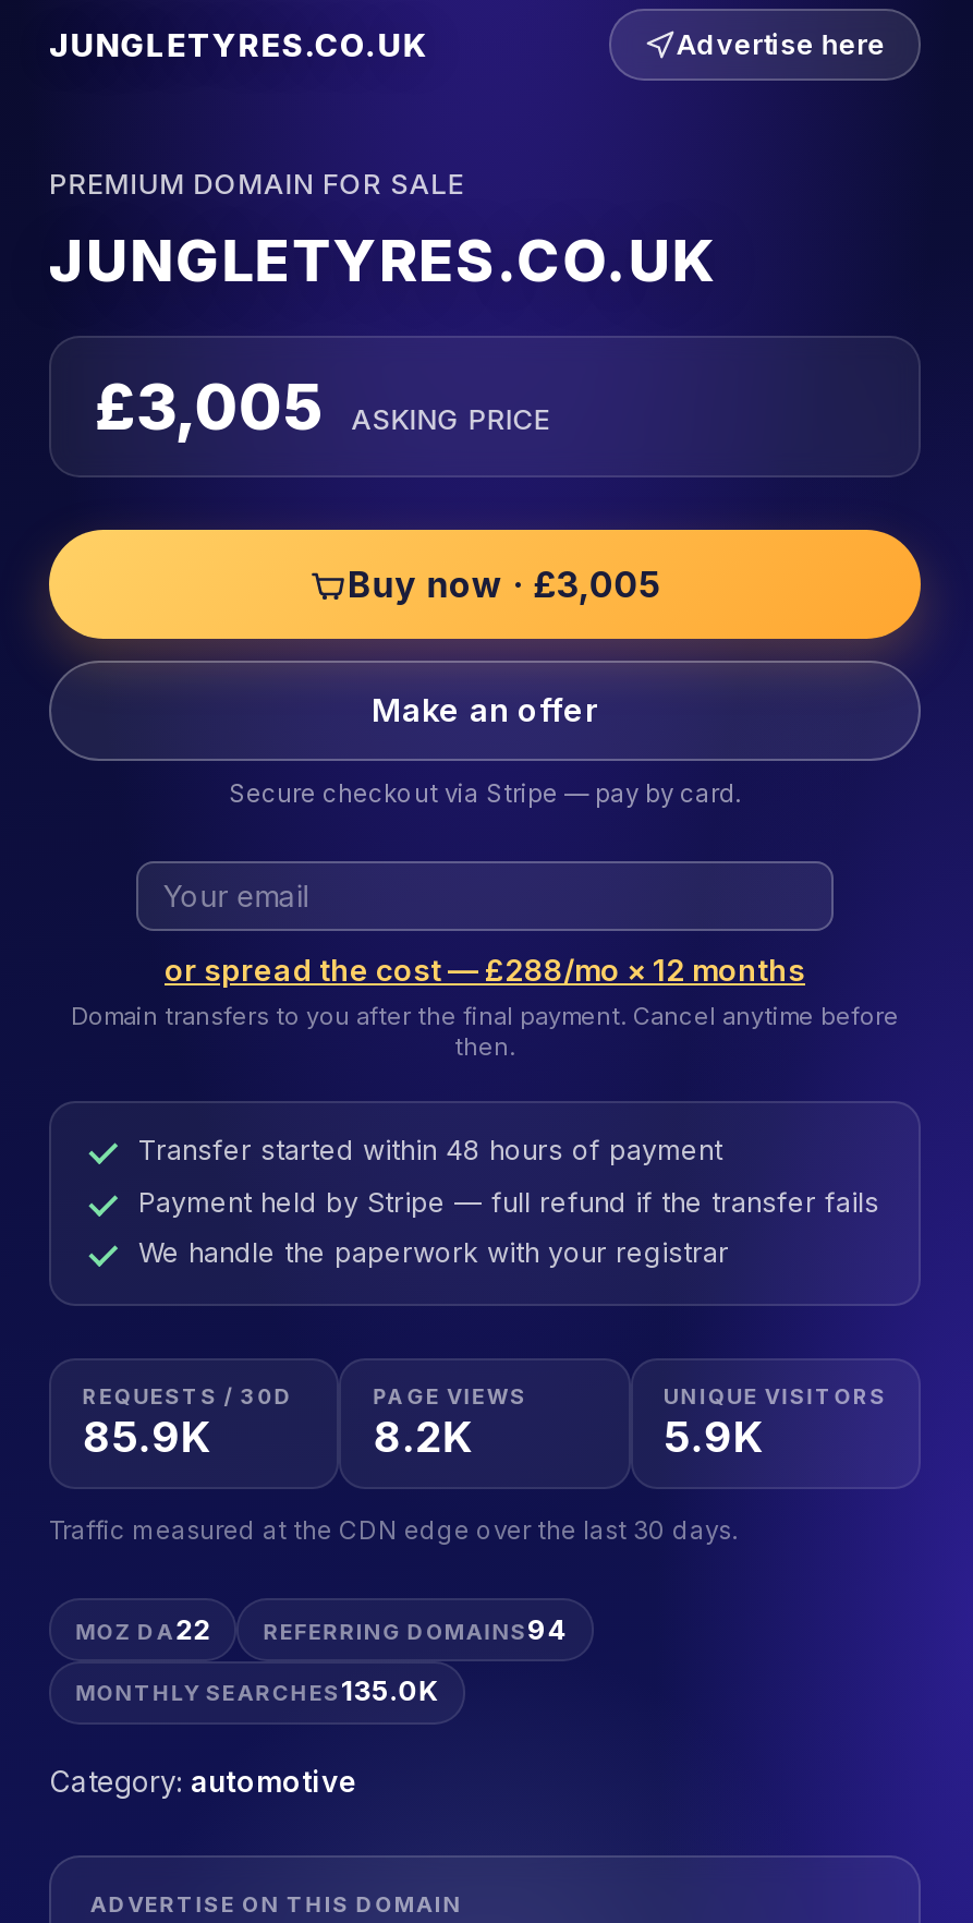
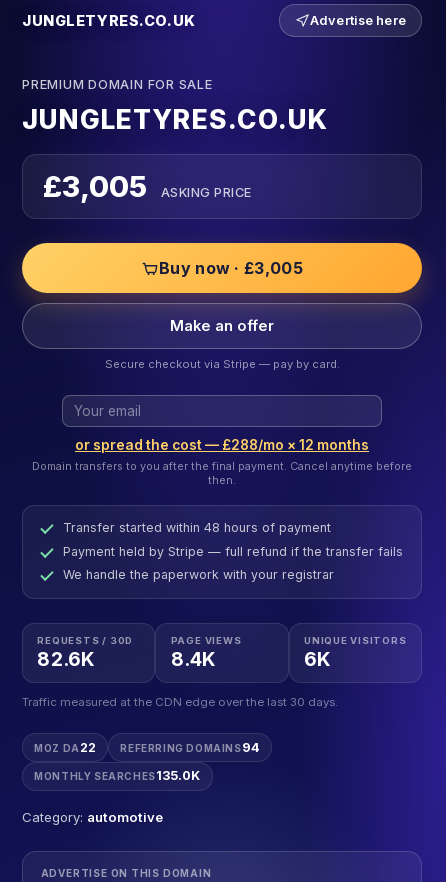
- 85.9K
+ 82.6K

- 8.2K
+ 8.4K

- 5.9K
+ 6K
